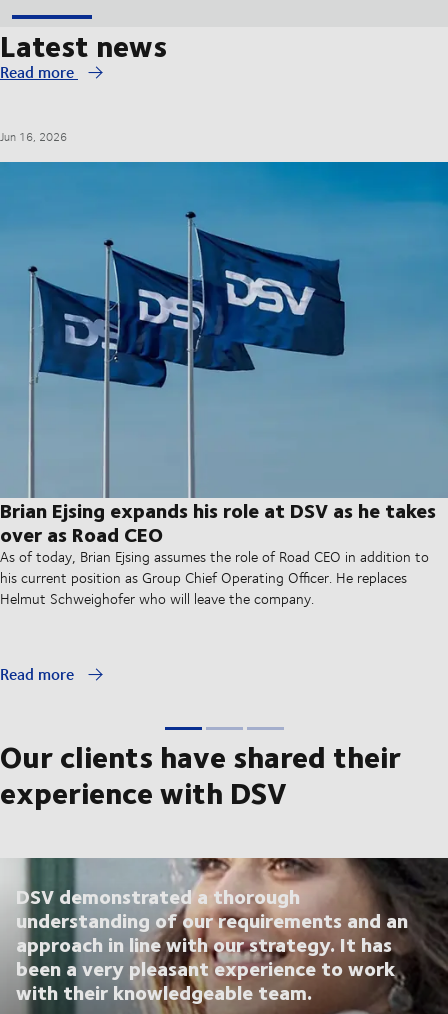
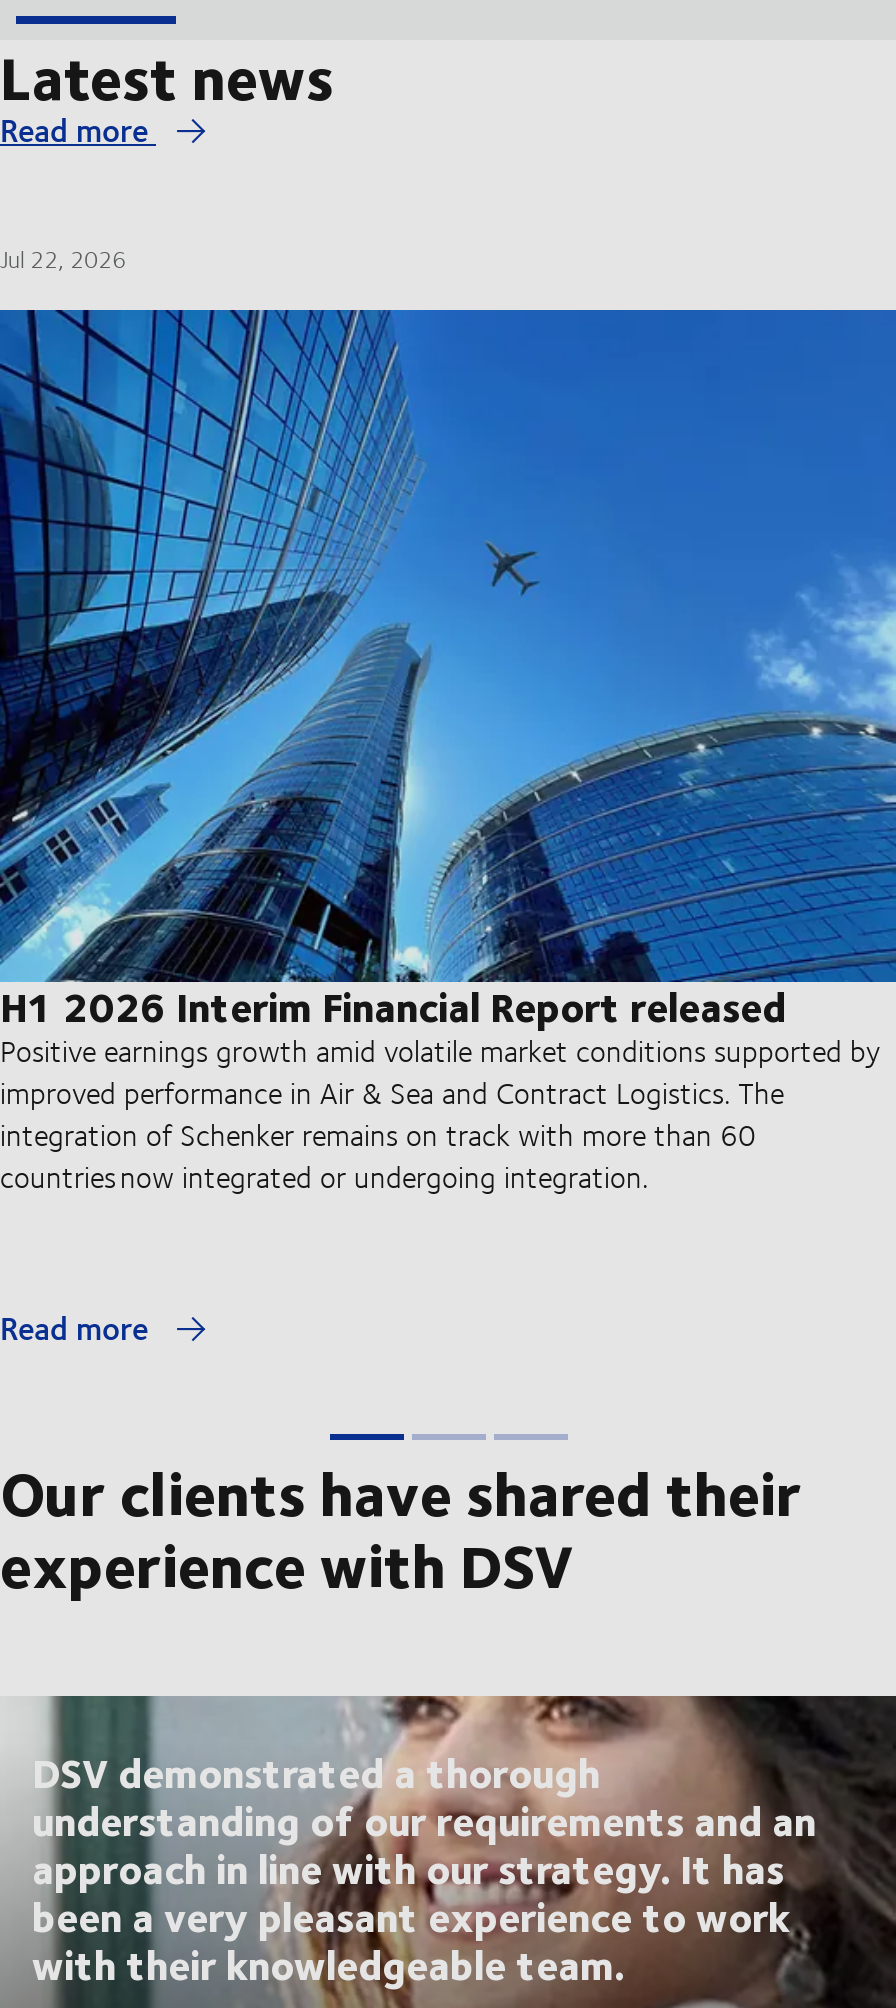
- Jun 16, 2026
+ Jul 22, 2026

- [image]
- Brian Ejsing expands his role at DSV as he takes
- over as Road CEO
- As of today, Brian Ejsing assumes the role of Road CEO in addition to
- his current position as Group Chief Operating Officer. He replaces
- Helmut Schweighofer who will leave the company.
+ [image]
+ H1 2026 Interim Financial Report released
+ Positive earnings growth amid volatile market conditions supported by
+ improved performance in Air & Sea and Contract Logistics. The
+ integration of Schenker remains on track with more than 60
+ countries now integrated or undergoing integration.
